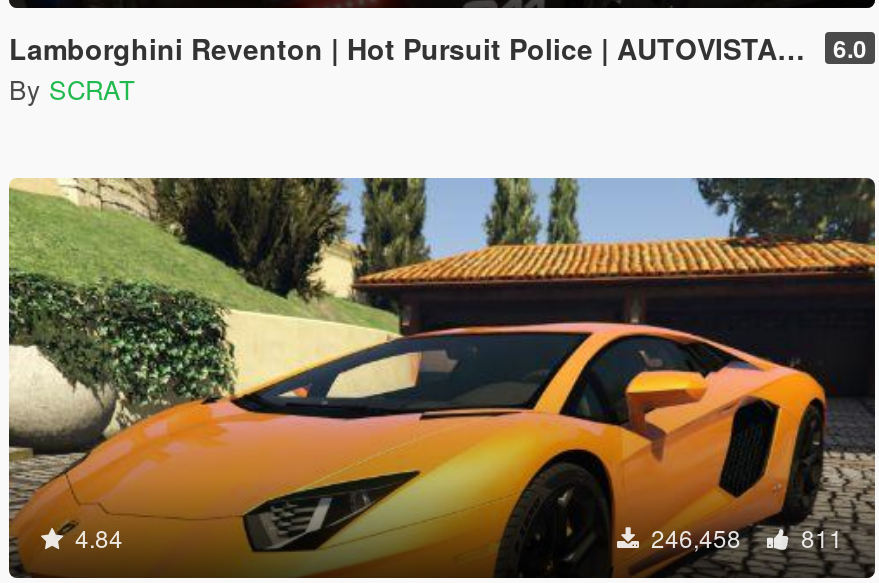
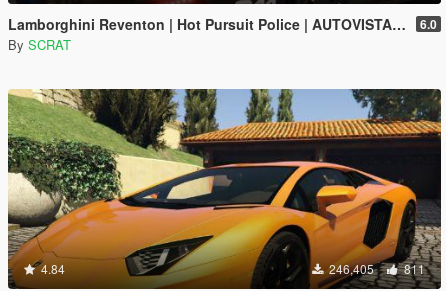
- 246,458 811
+ 246,405 811
